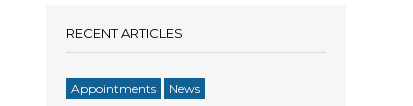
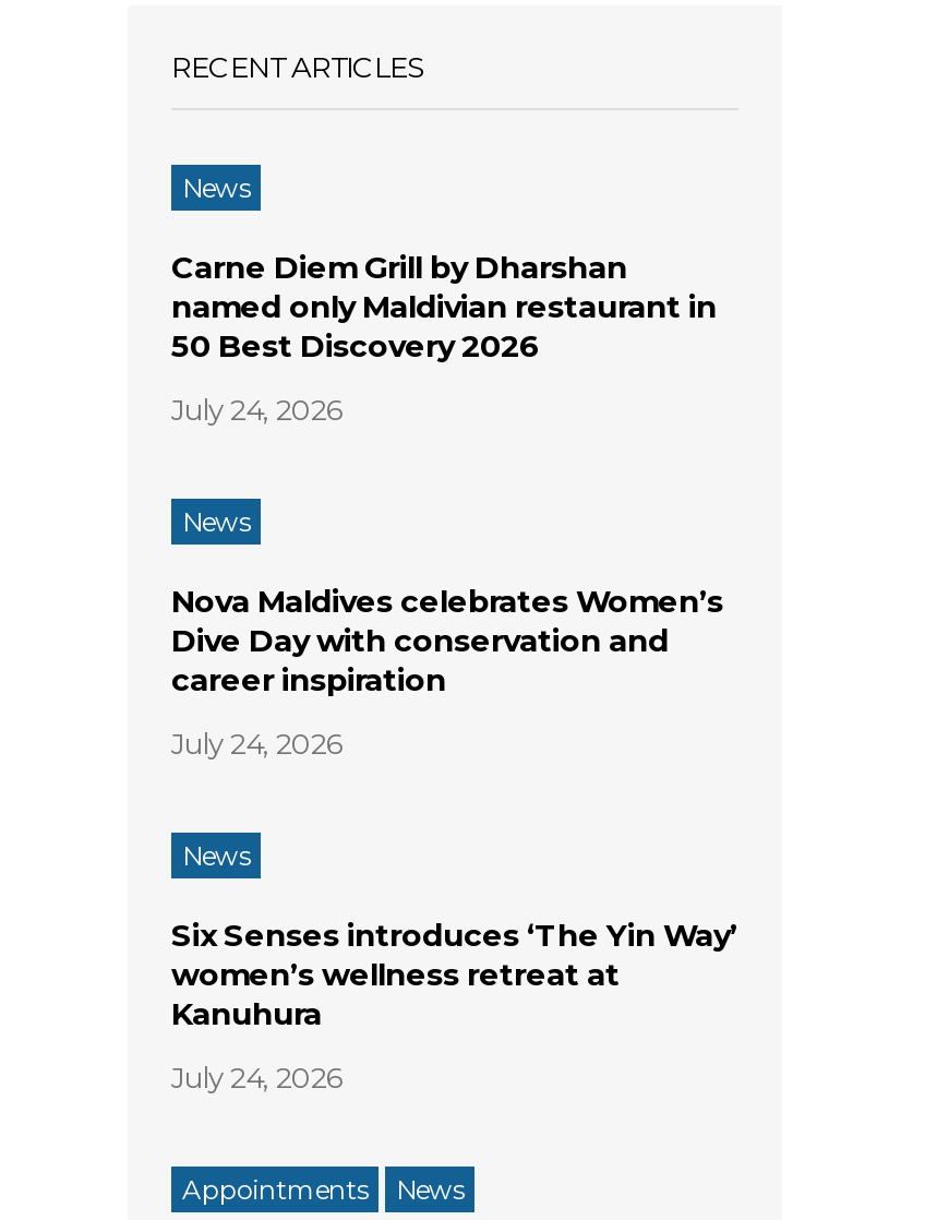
+ News
+ Carne Diem Grill by Dharshan
+ named only Maldivian restaurant in
+ 50 Best Discovery 2026
+ July 24, 2026
+ News
+ Nova Maldives celebrates Women’s
+ Dive Day with conservation and
+ career inspiration
+ July 24, 2026
+ News
+ Six Senses introduces ‘The Yin Way’
+ women’s wellness retreat at
+ Kanuhura
+ July 24, 2026
